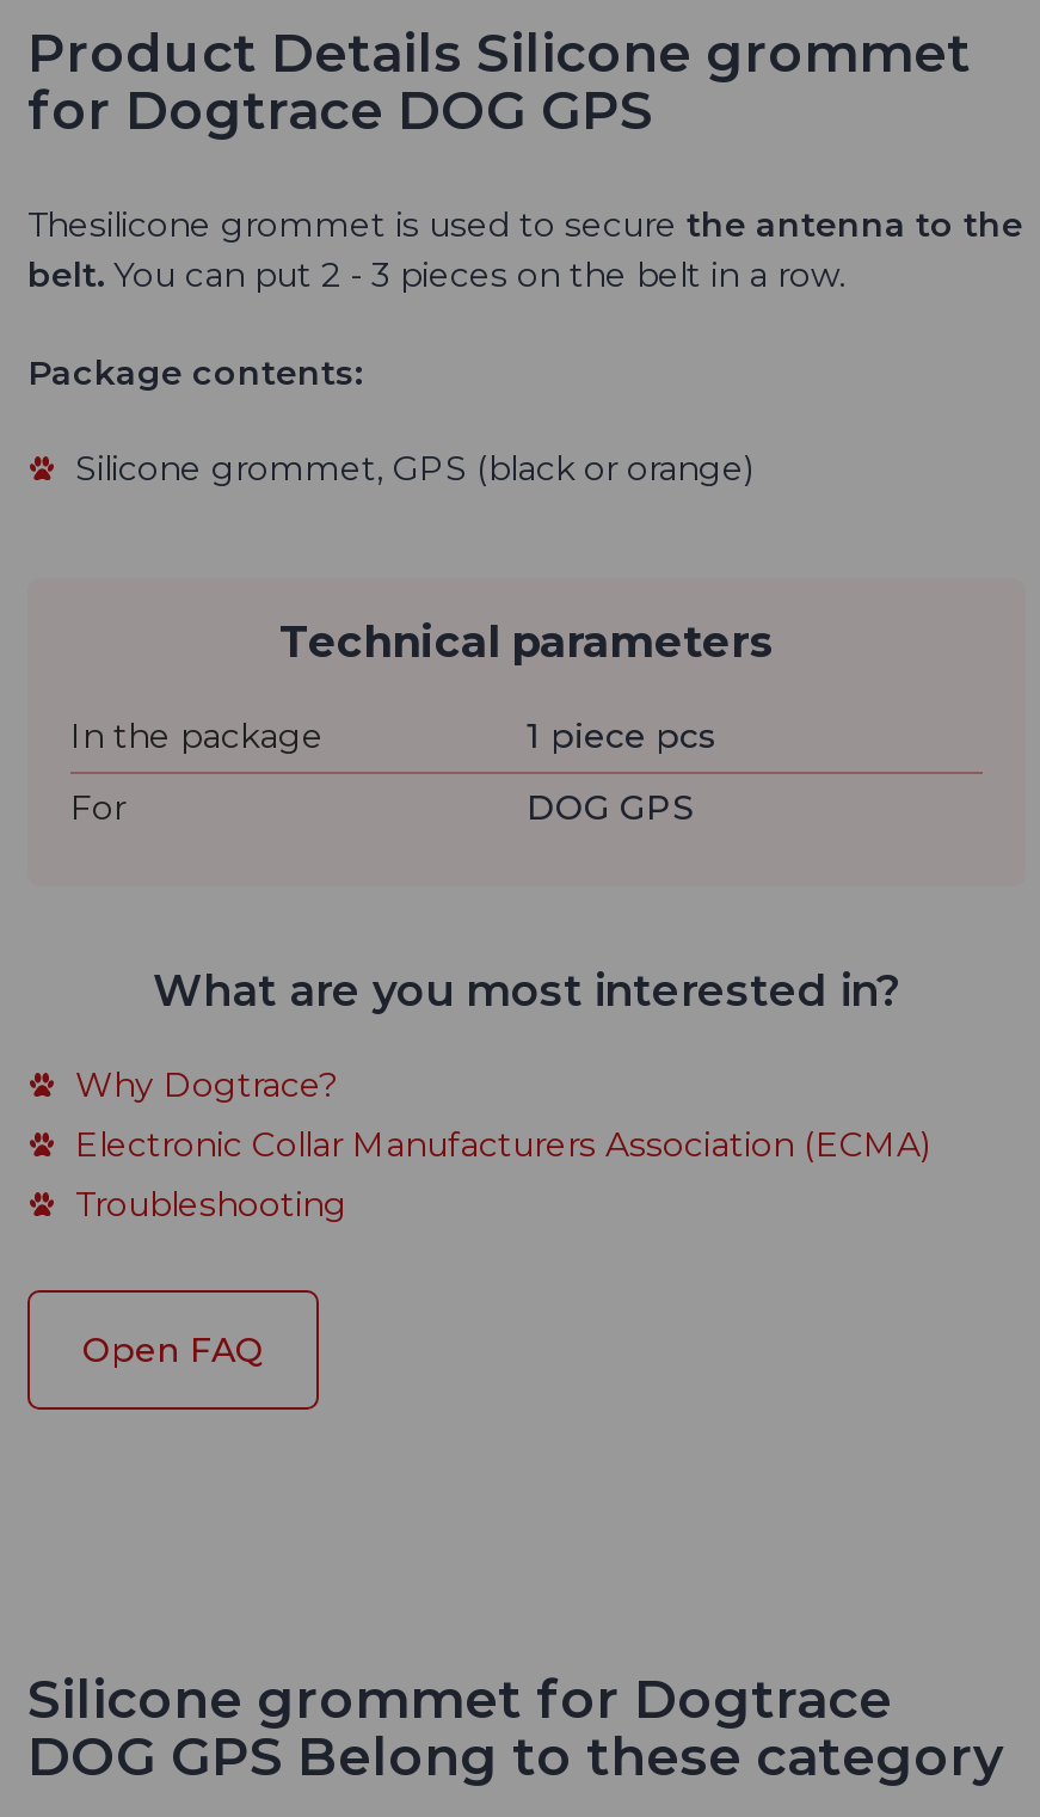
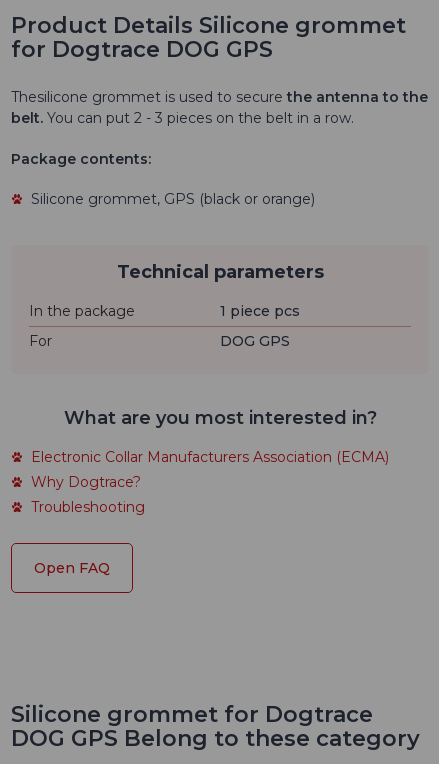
moved down: Why Dogtrace?

moved up: Electronic Collar Manufacturers Association (ECMA)
